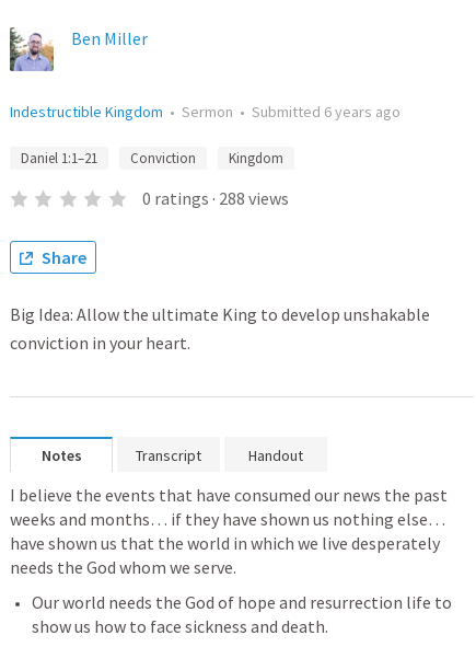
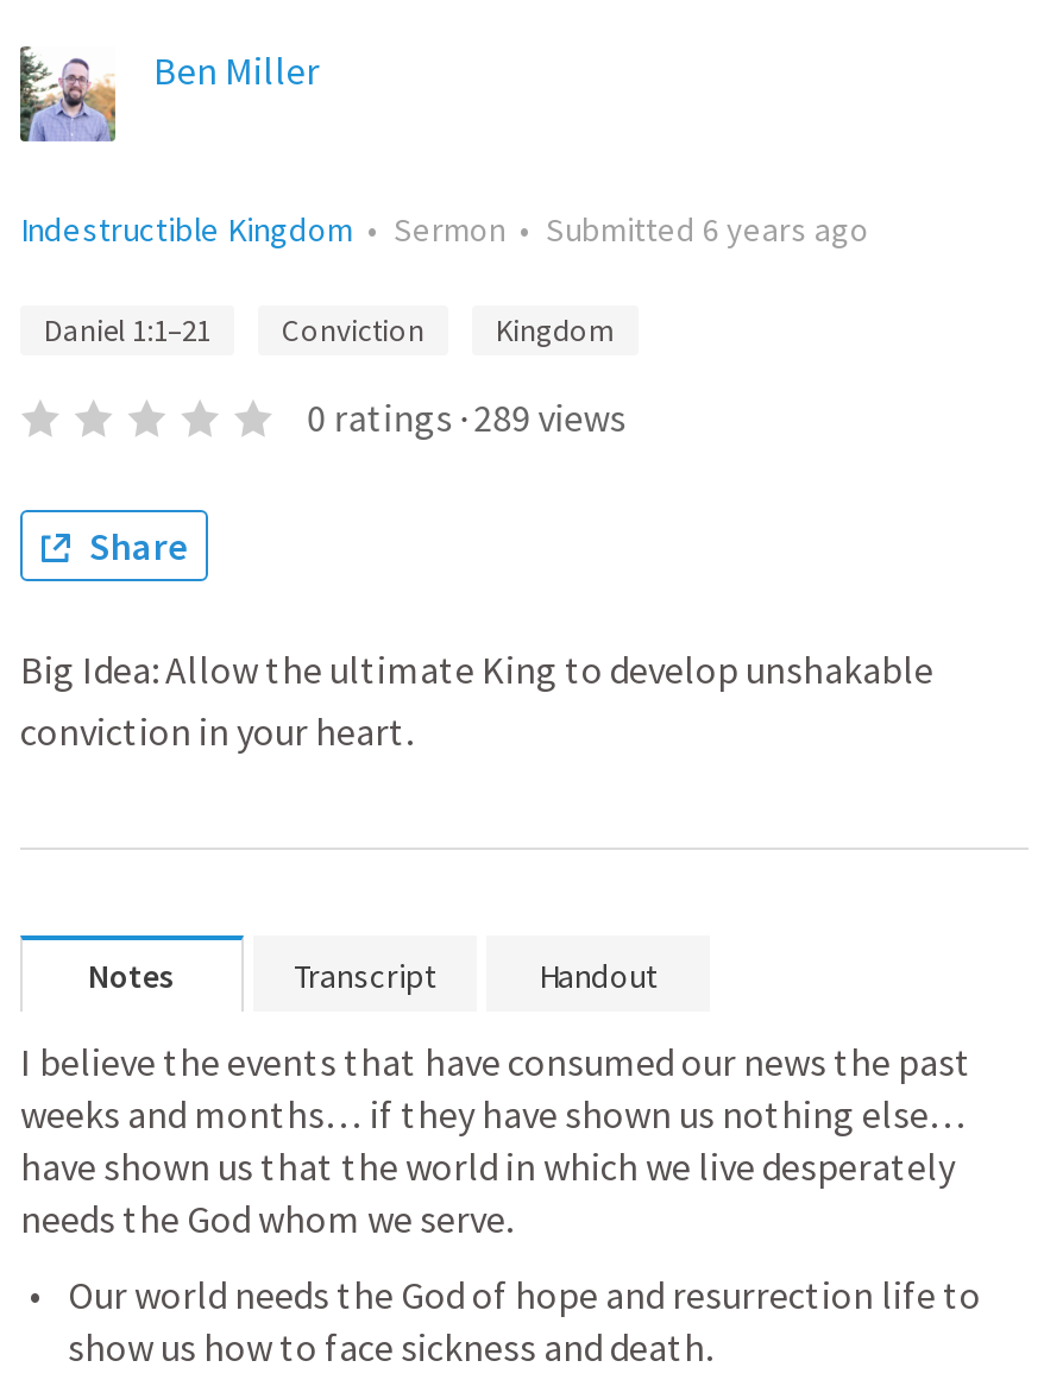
- 0 ratings · 288 views
+ 0 ratings · 289 views
